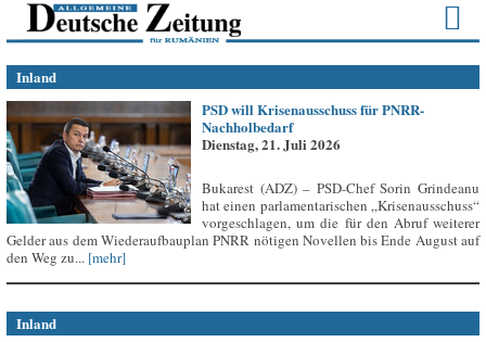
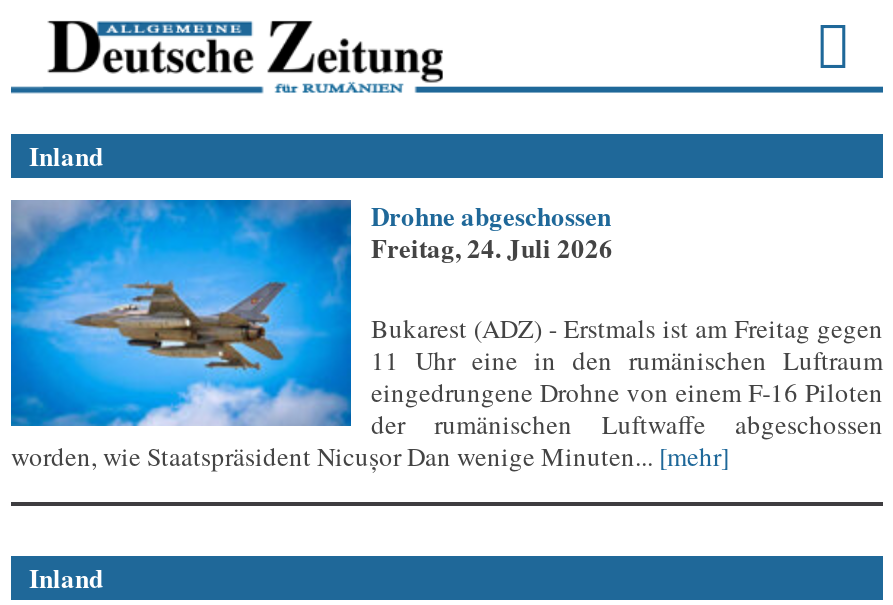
- [image]
- Bukarest (ADZ) – PSD-Chef Sorin Grindeanu
- hat einen parlamentarischen „Krisenausschuss“
- vorgeschlagen, um die für den Abruf weiterer
- Gelder aus dem Wiederaufbauplan PNRR nötigen Novellen bis Ende August auf
- den Weg zu... [mehr]
+ [image]
+ Bukarest (ADZ) - Erstmals ist am Freitag gegen
+ 11 Uhr eine in den rumänischen Luftraum
+ eingedrungene Drohne von einem F-16 Piloten
+ der rumänischen Luftwaffe abgeschossen
+ worden, wie Staatspräsident Nicușor Dan wenige Minuten... [mehr]

- PSD will Krisenausschuss für PNRR-
- Nachholbedarf
- Dienstag, 21. Juli 2026
+ Drohne abgeschossen
+ Freitag, 24. Juli 2026
